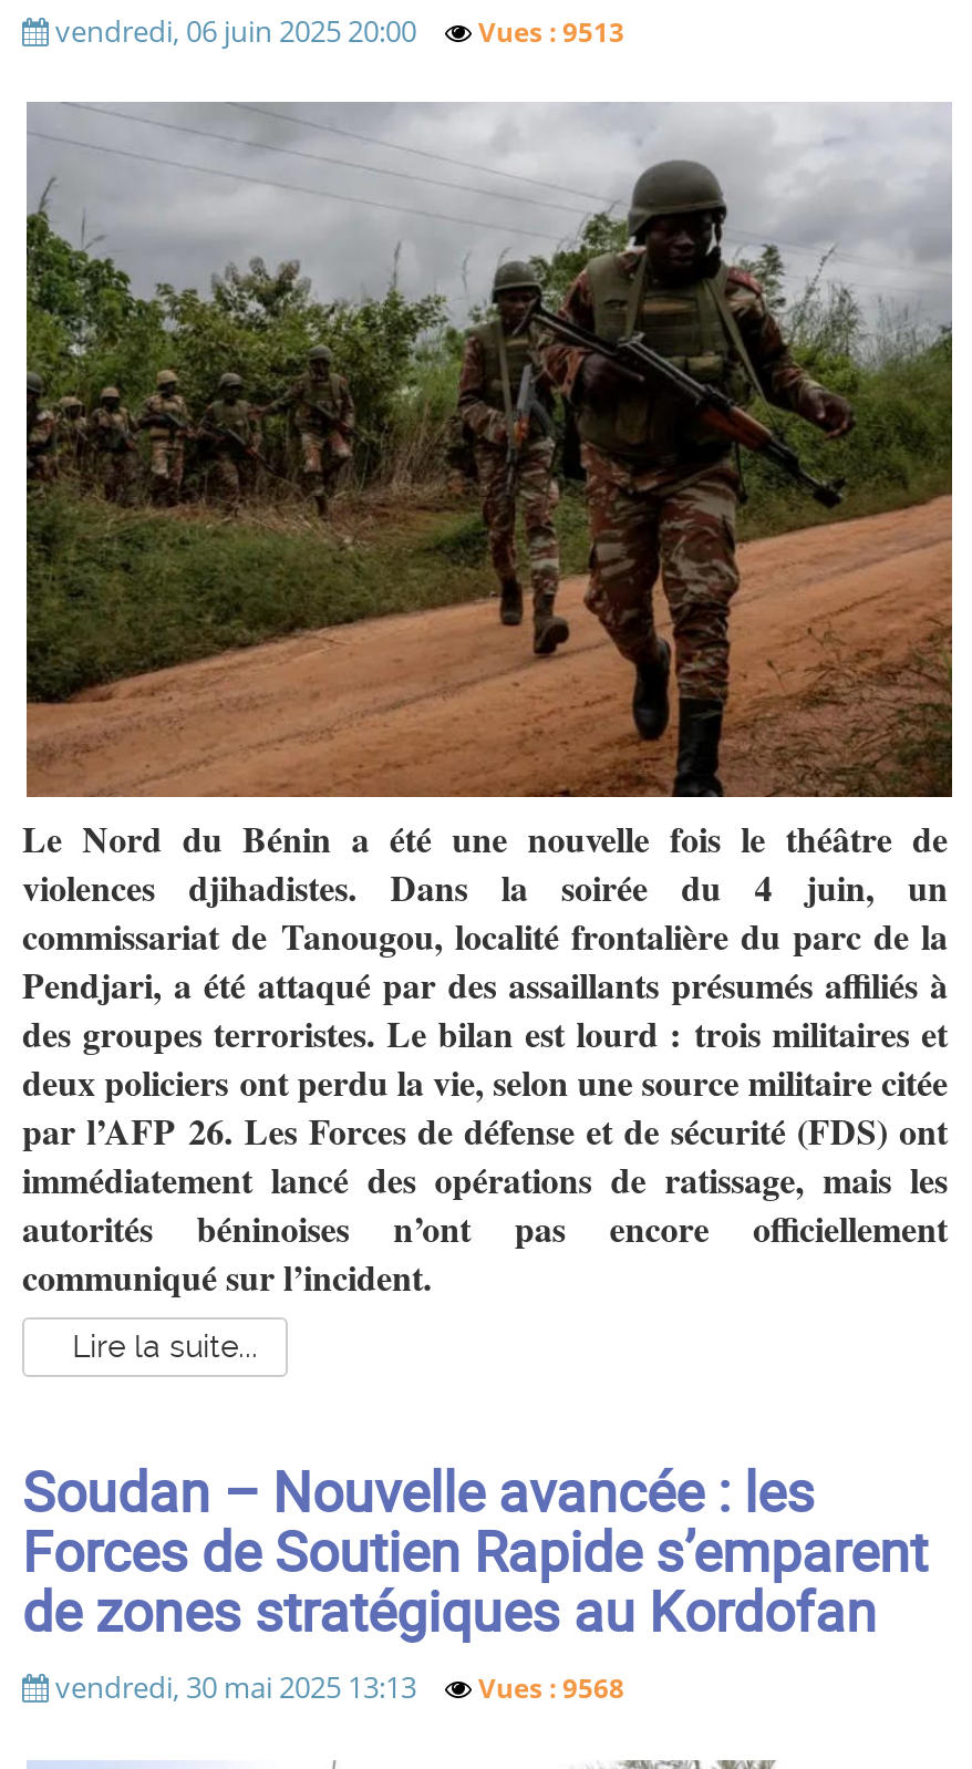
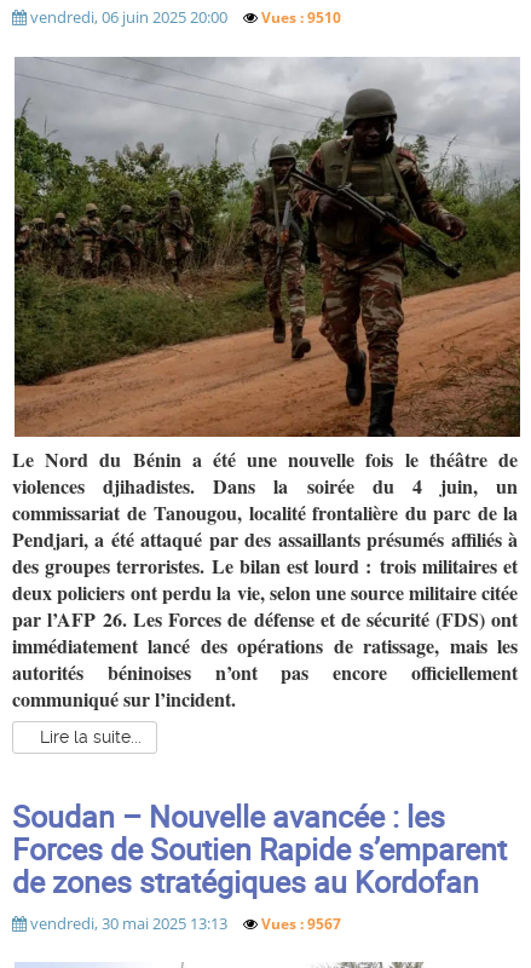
- vendredi, 06 juin 2025 20:00 Vues : 9513
+ vendredi, 06 juin 2025 20:00 Vues : 9510

- vendredi, 30 mai 2025 13:13 Vues : 9568
+ vendredi, 30 mai 2025 13:13 Vues : 9567
